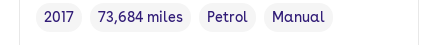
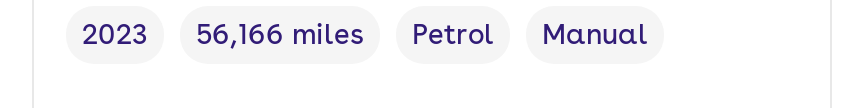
- 2017
+ 2023

- 73,684 miles
+ 56,166 miles
